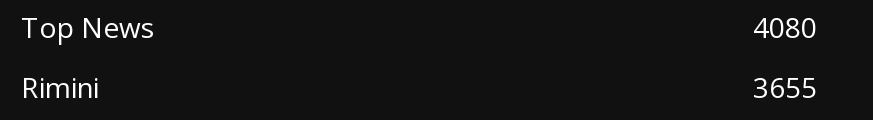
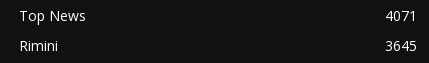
- 4080
+ 4071

- 3655
+ 3645
